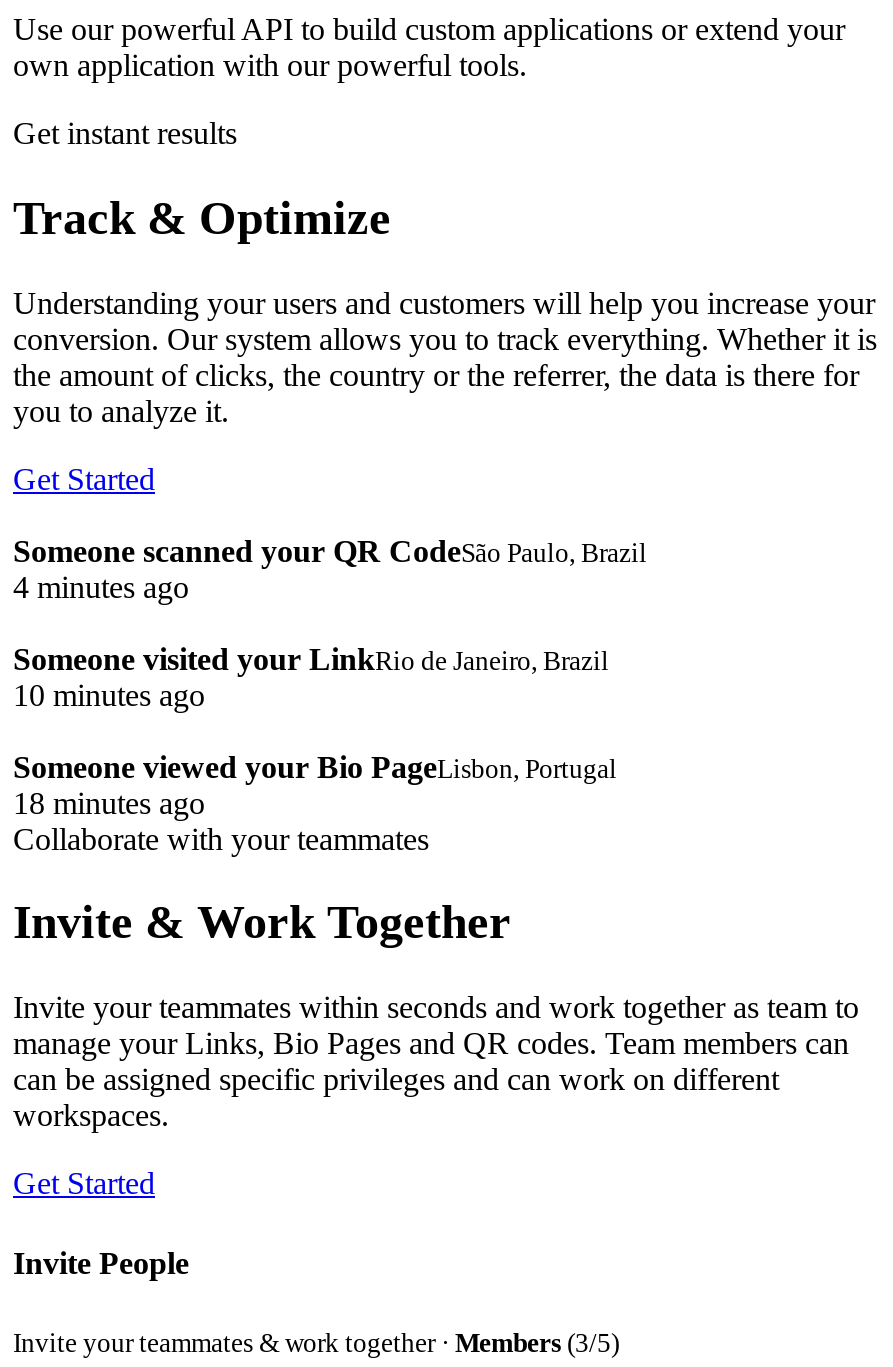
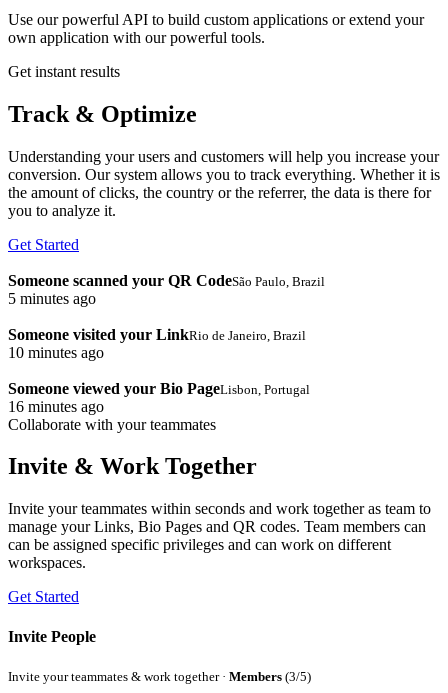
- 4 minutes ago
+ 5 minutes ago

- 18 minutes ago
+ 16 minutes ago
